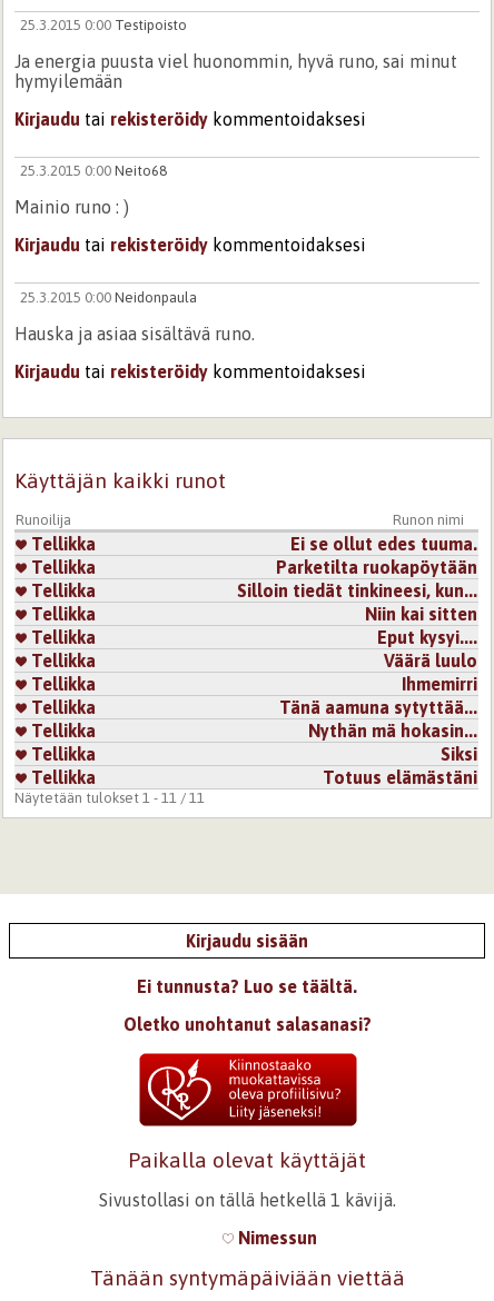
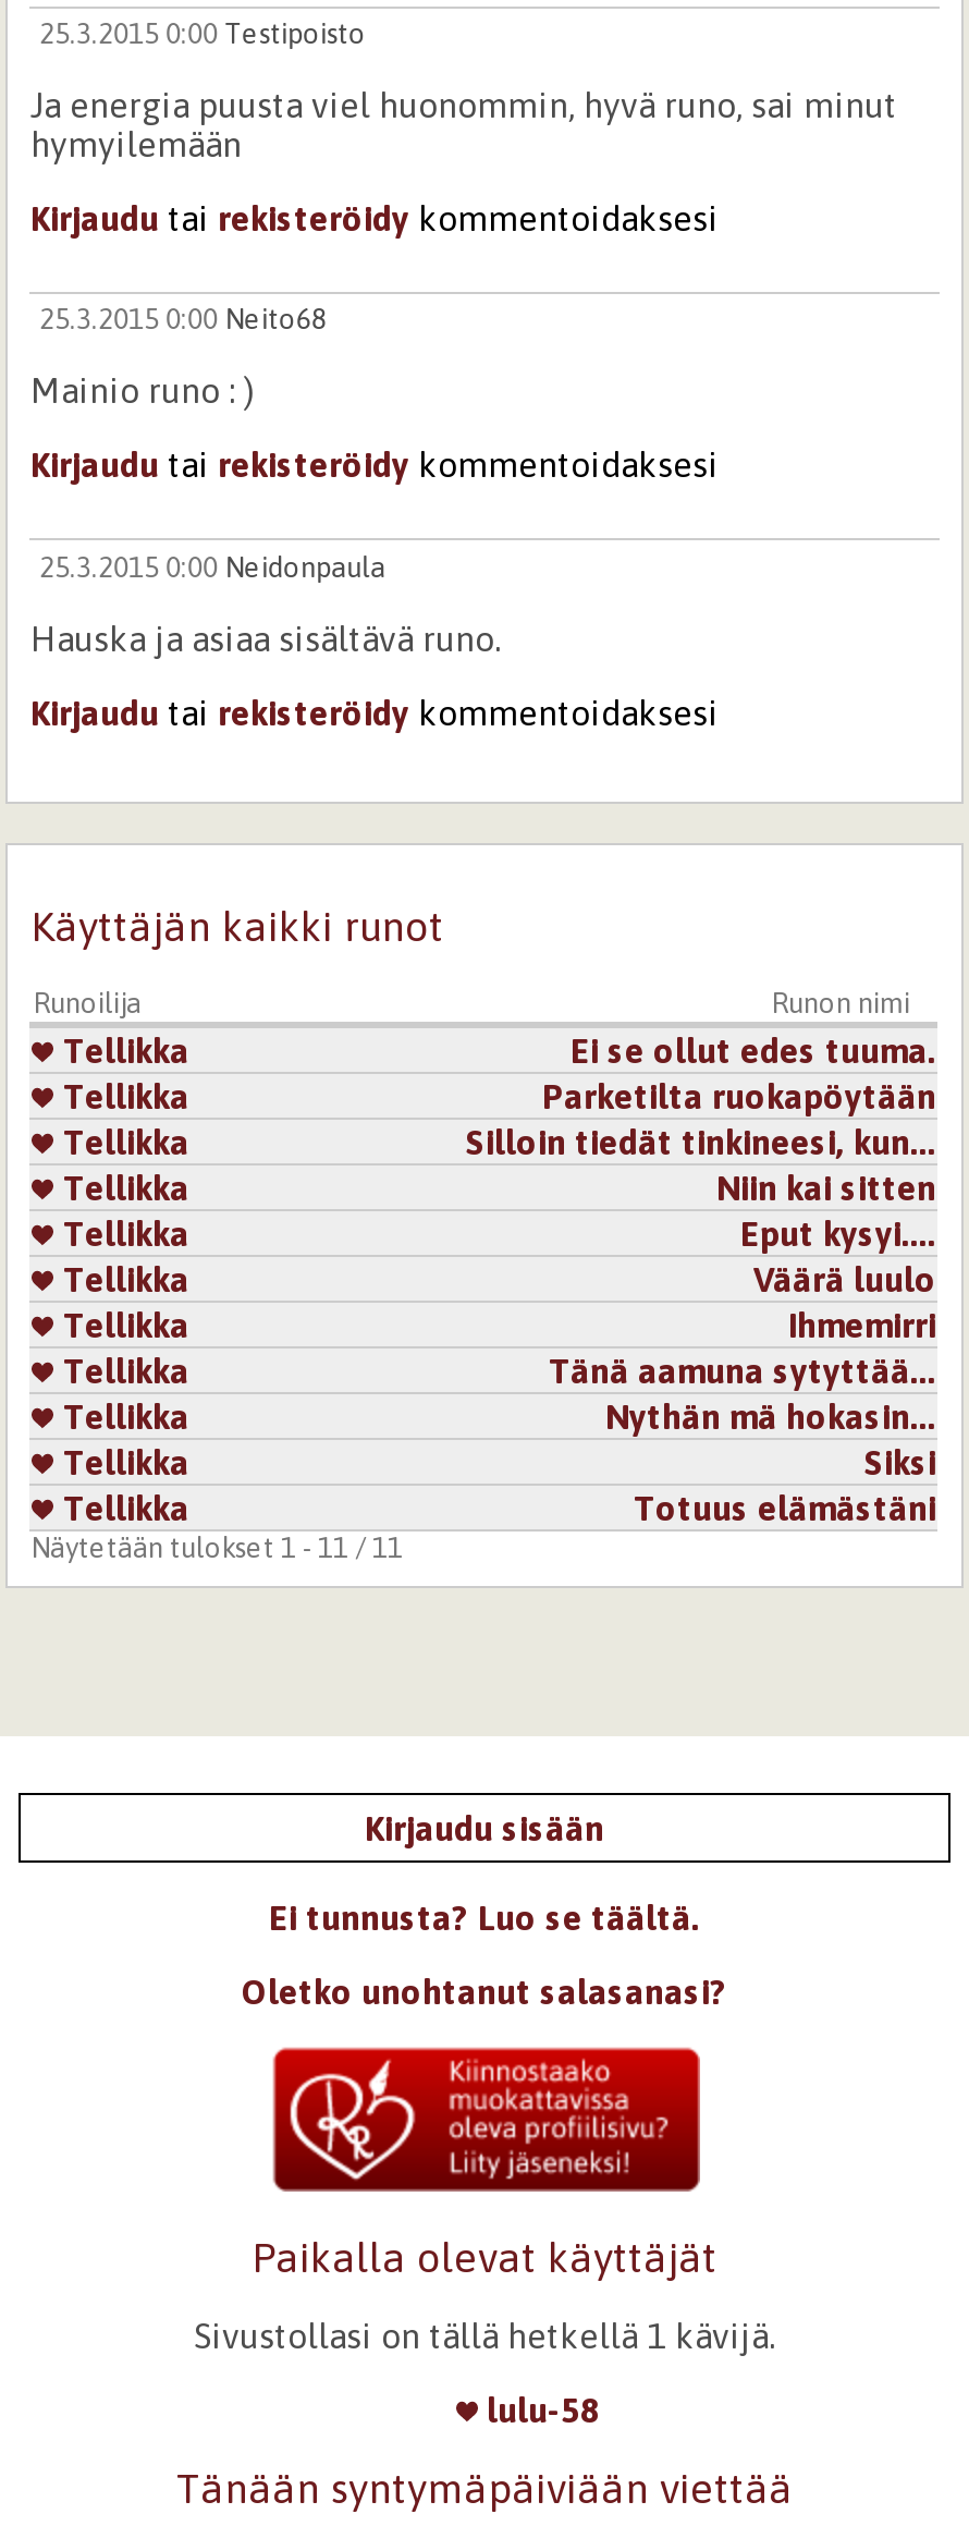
- Nimessun
+ lulu-58
